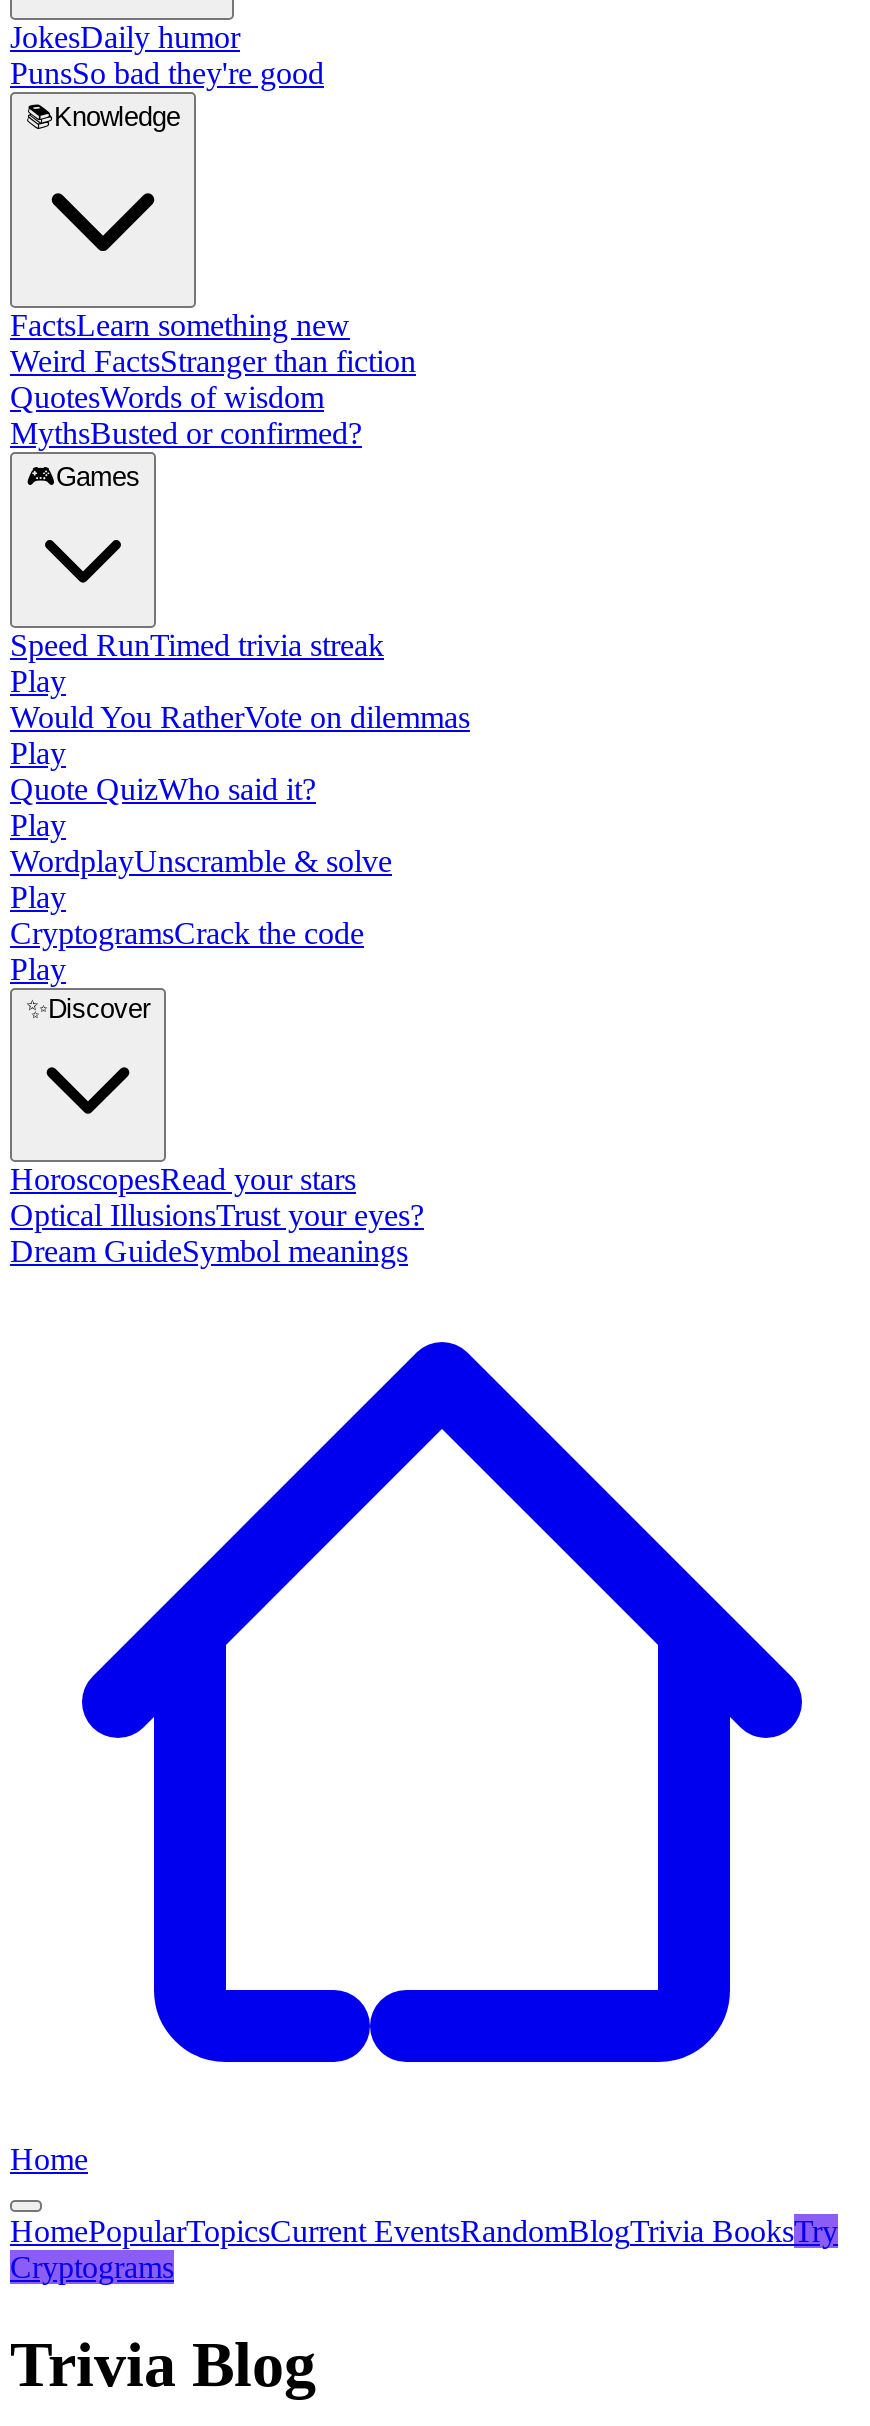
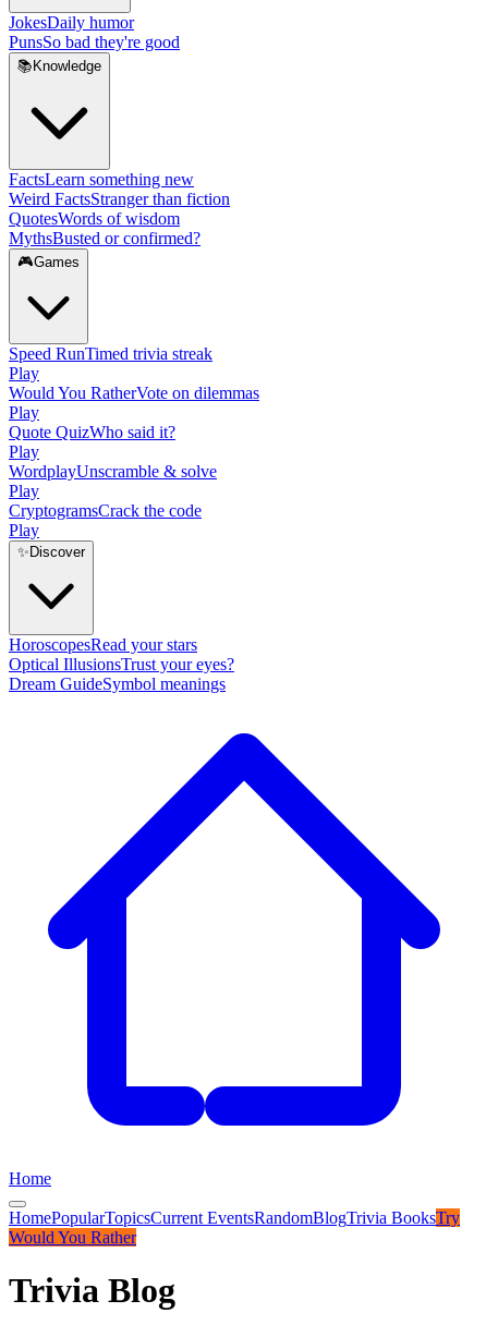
- Cryptograms
+ Would You Rather
